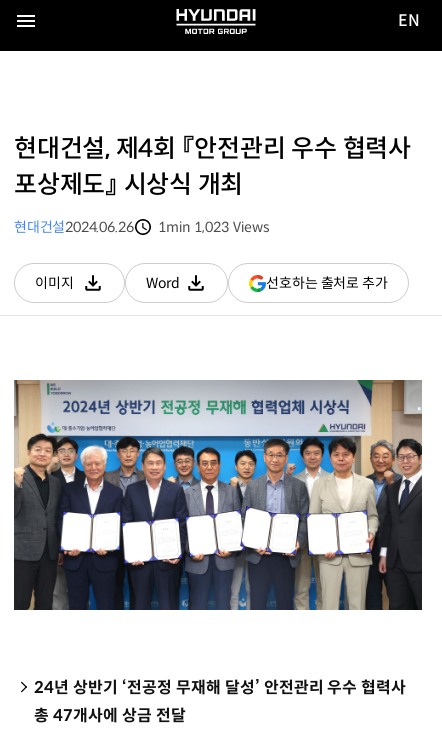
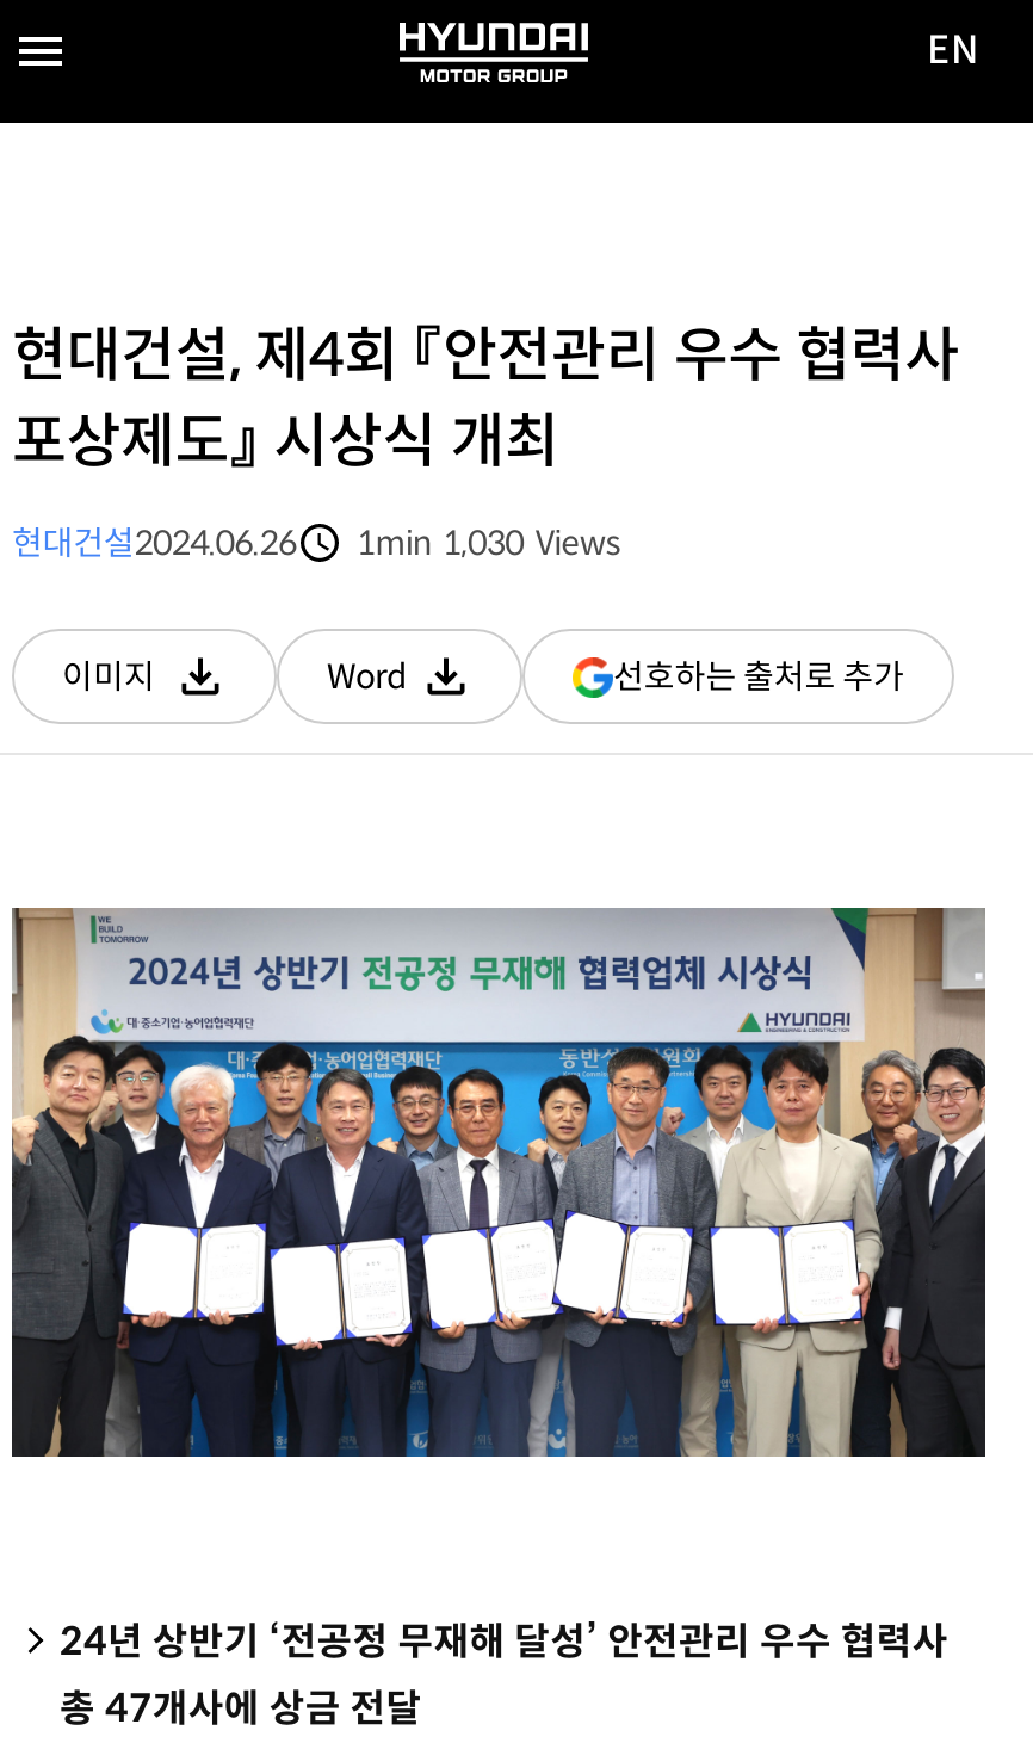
- 1,023 Views
+ 1,030 Views
